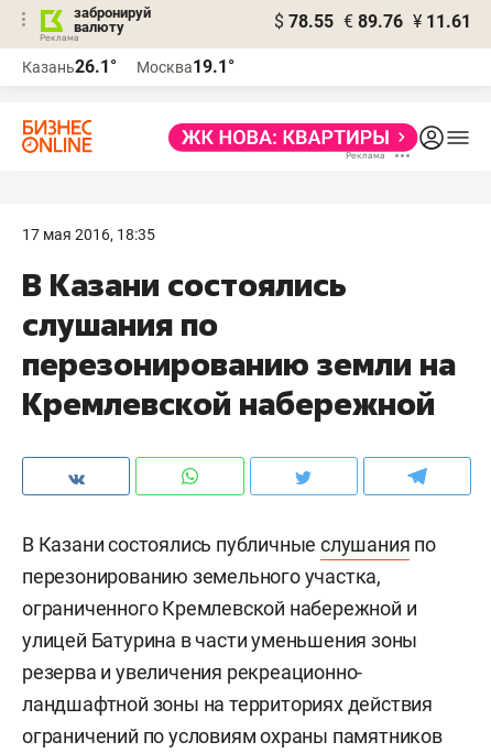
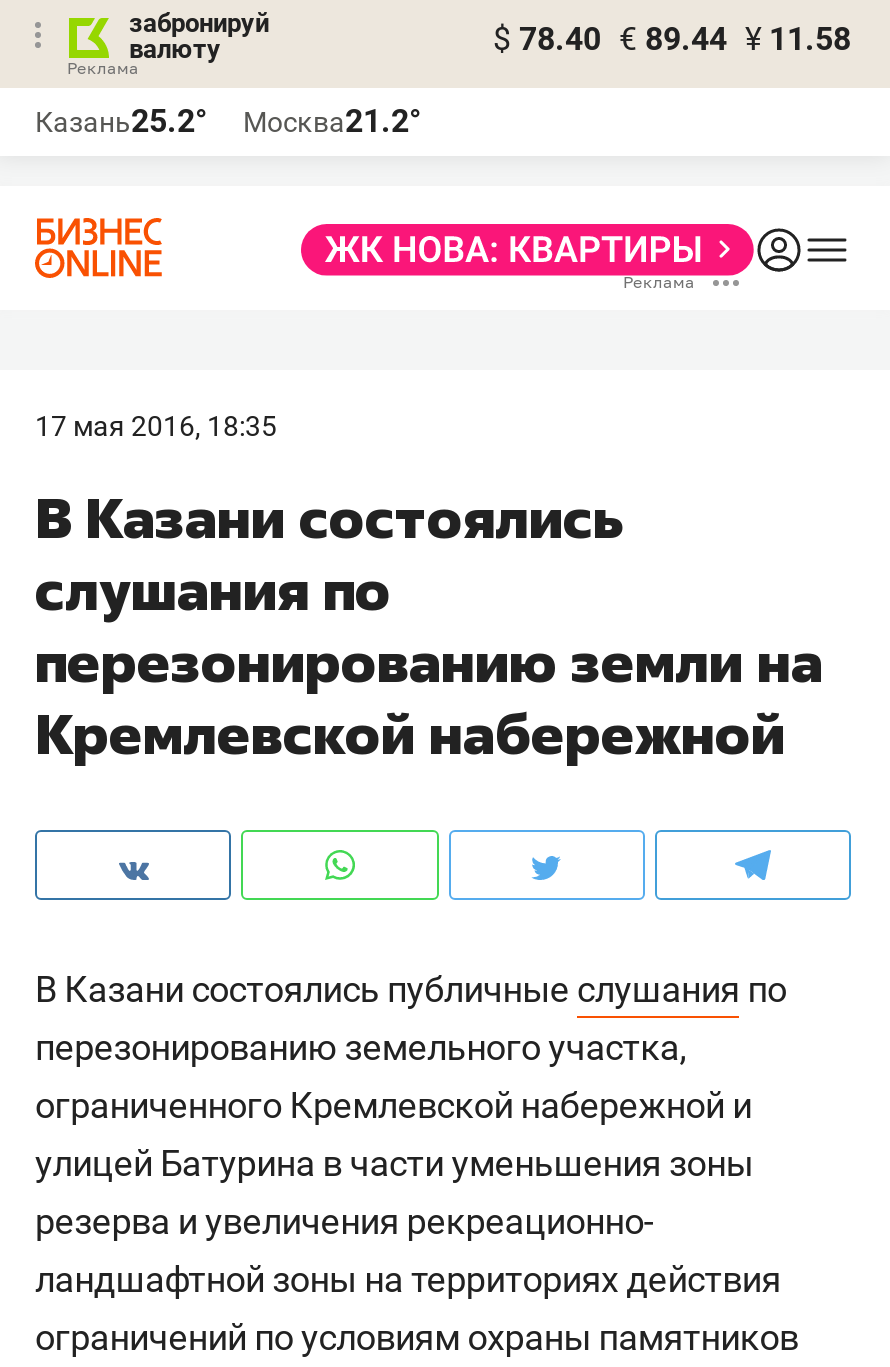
- $ 78.55 € 89.76 ¥ 11.61
+ $ 78.40 € 89.44 ¥ 11.58

- Казань26.1°
+ Казань25.2°

- Москва19.1°
+ Москва21.2°
